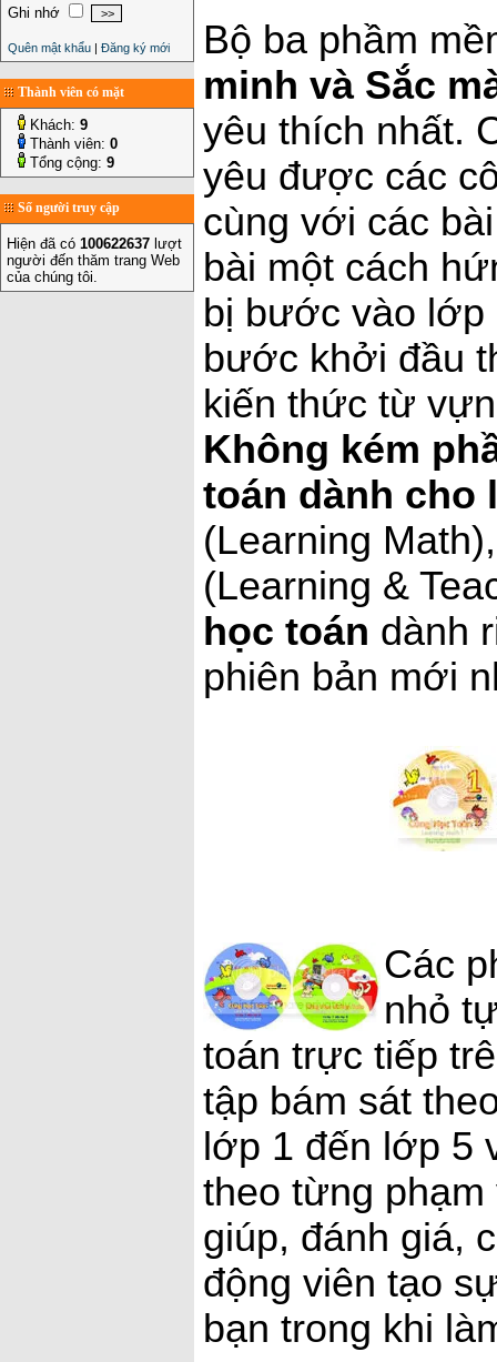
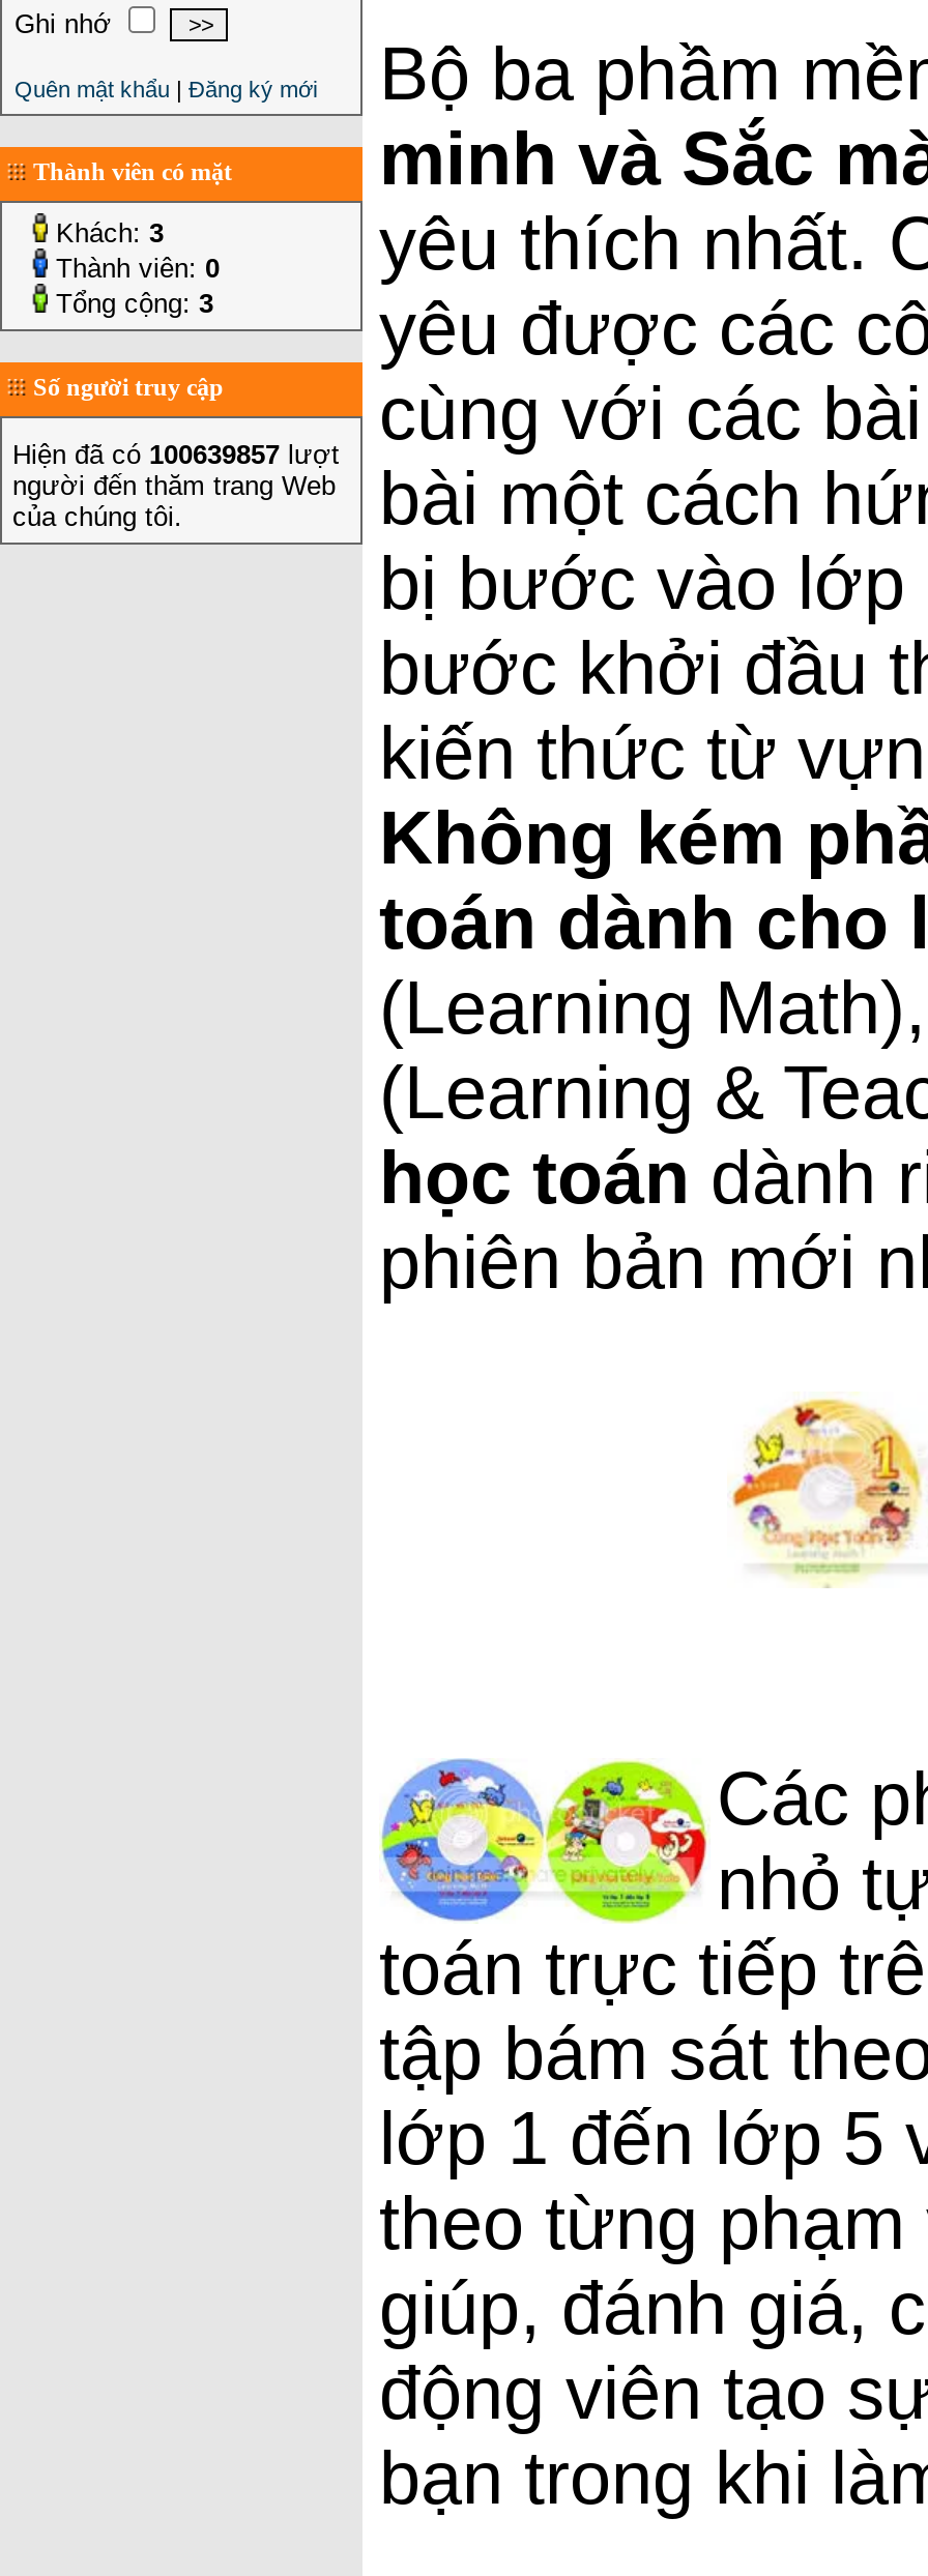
- Khách: 9
+ Khách: 3

- Tổng cộng: 9
+ Tổng cộng: 3

- Hiện đã có 100622637 lượt
+ Hiện đã có 100639857 lượt
